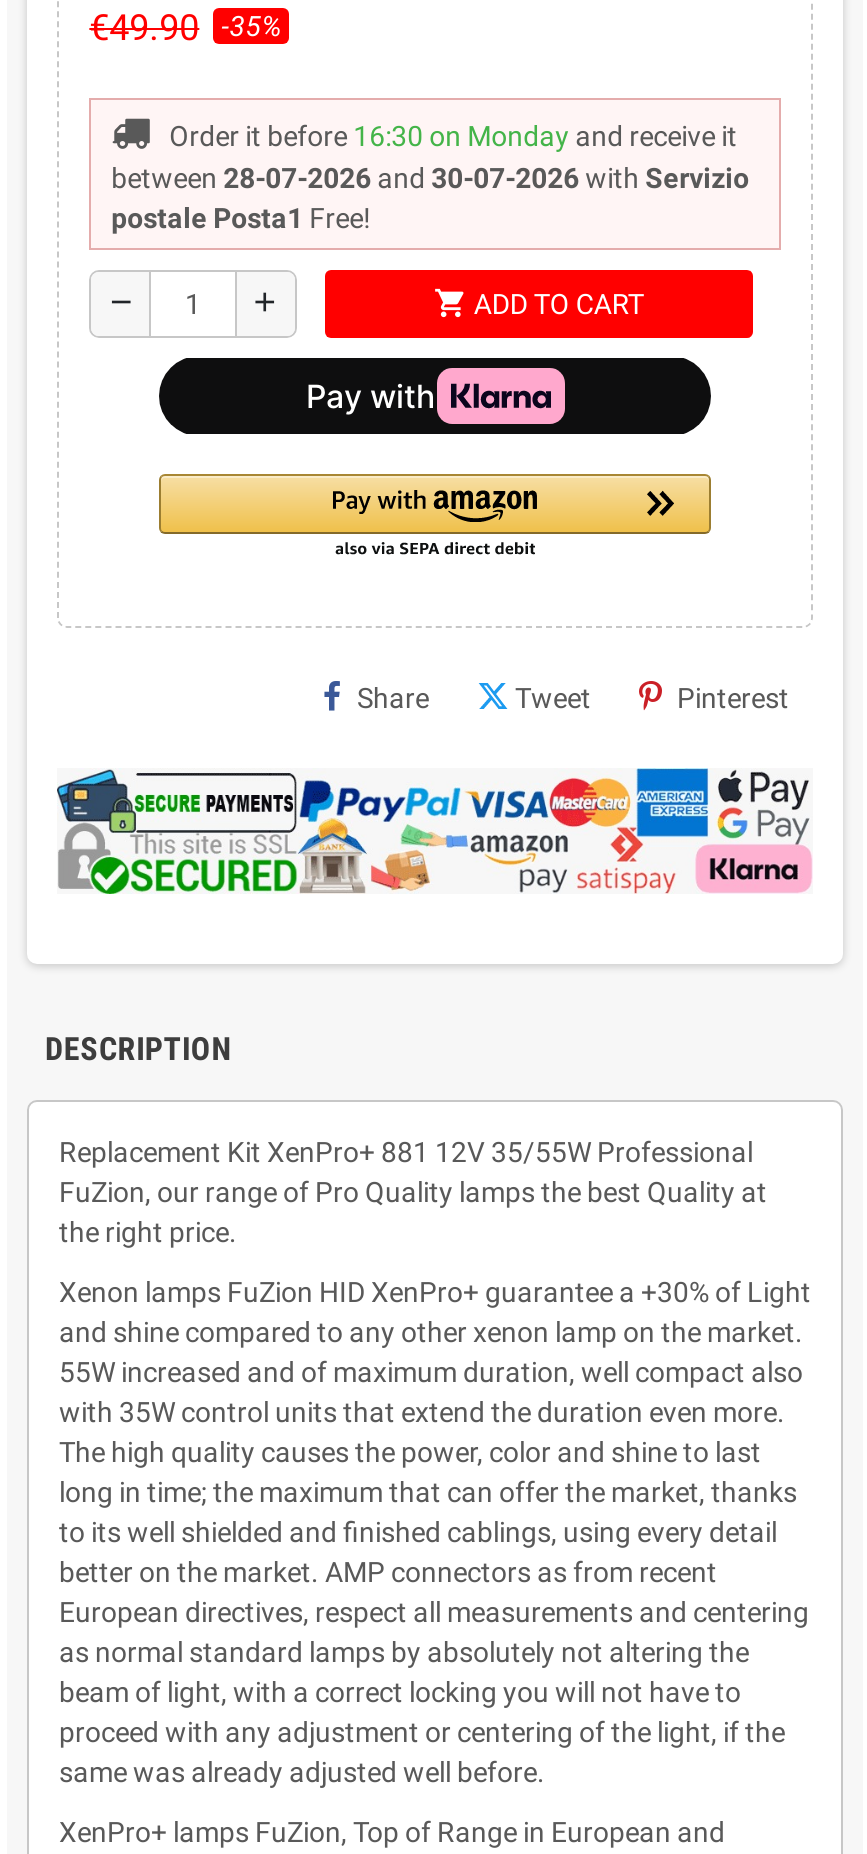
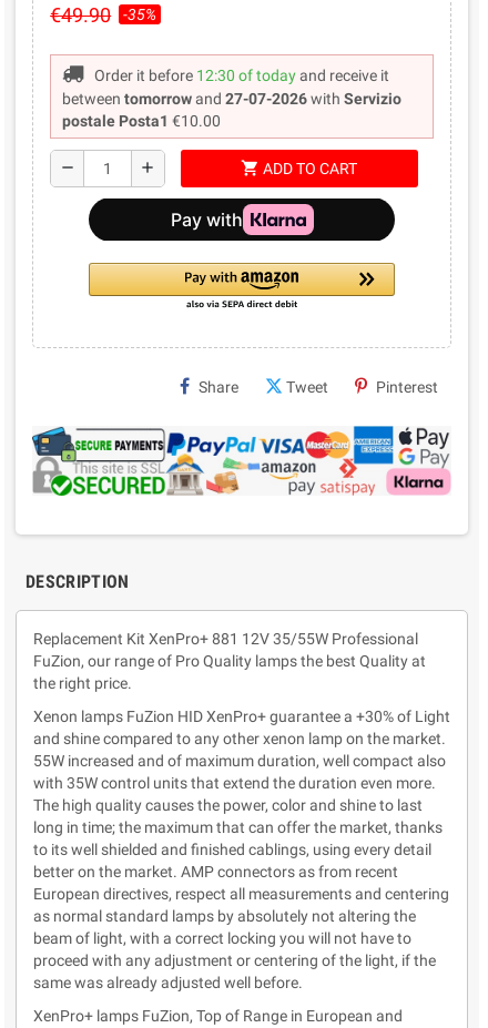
- Order it before 16:30 on Monday and receive it
+ Order it before 12:30 of today and receive it

- between 28-07-2026 and 30-07-2026 with Servizio
+ between tomorrow and 27-07-2026 with Servizio

- postale Posta1 Free!
+ postale Posta1 €10.00
